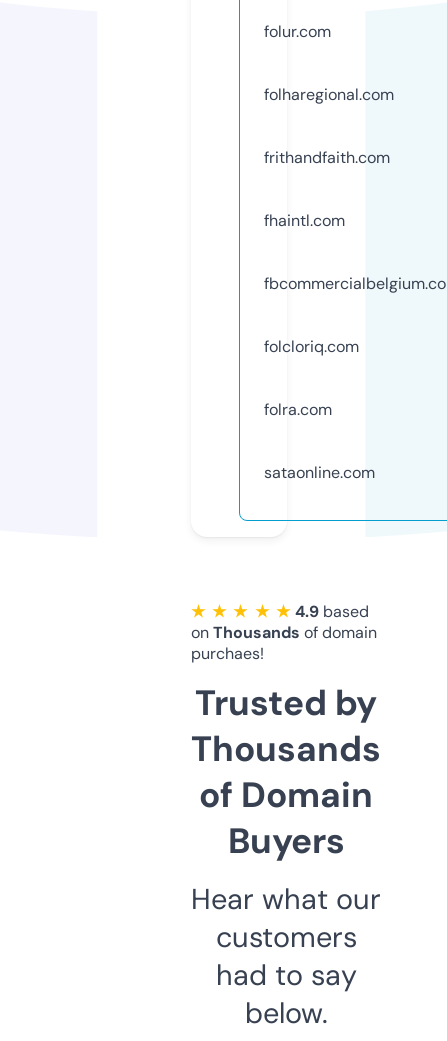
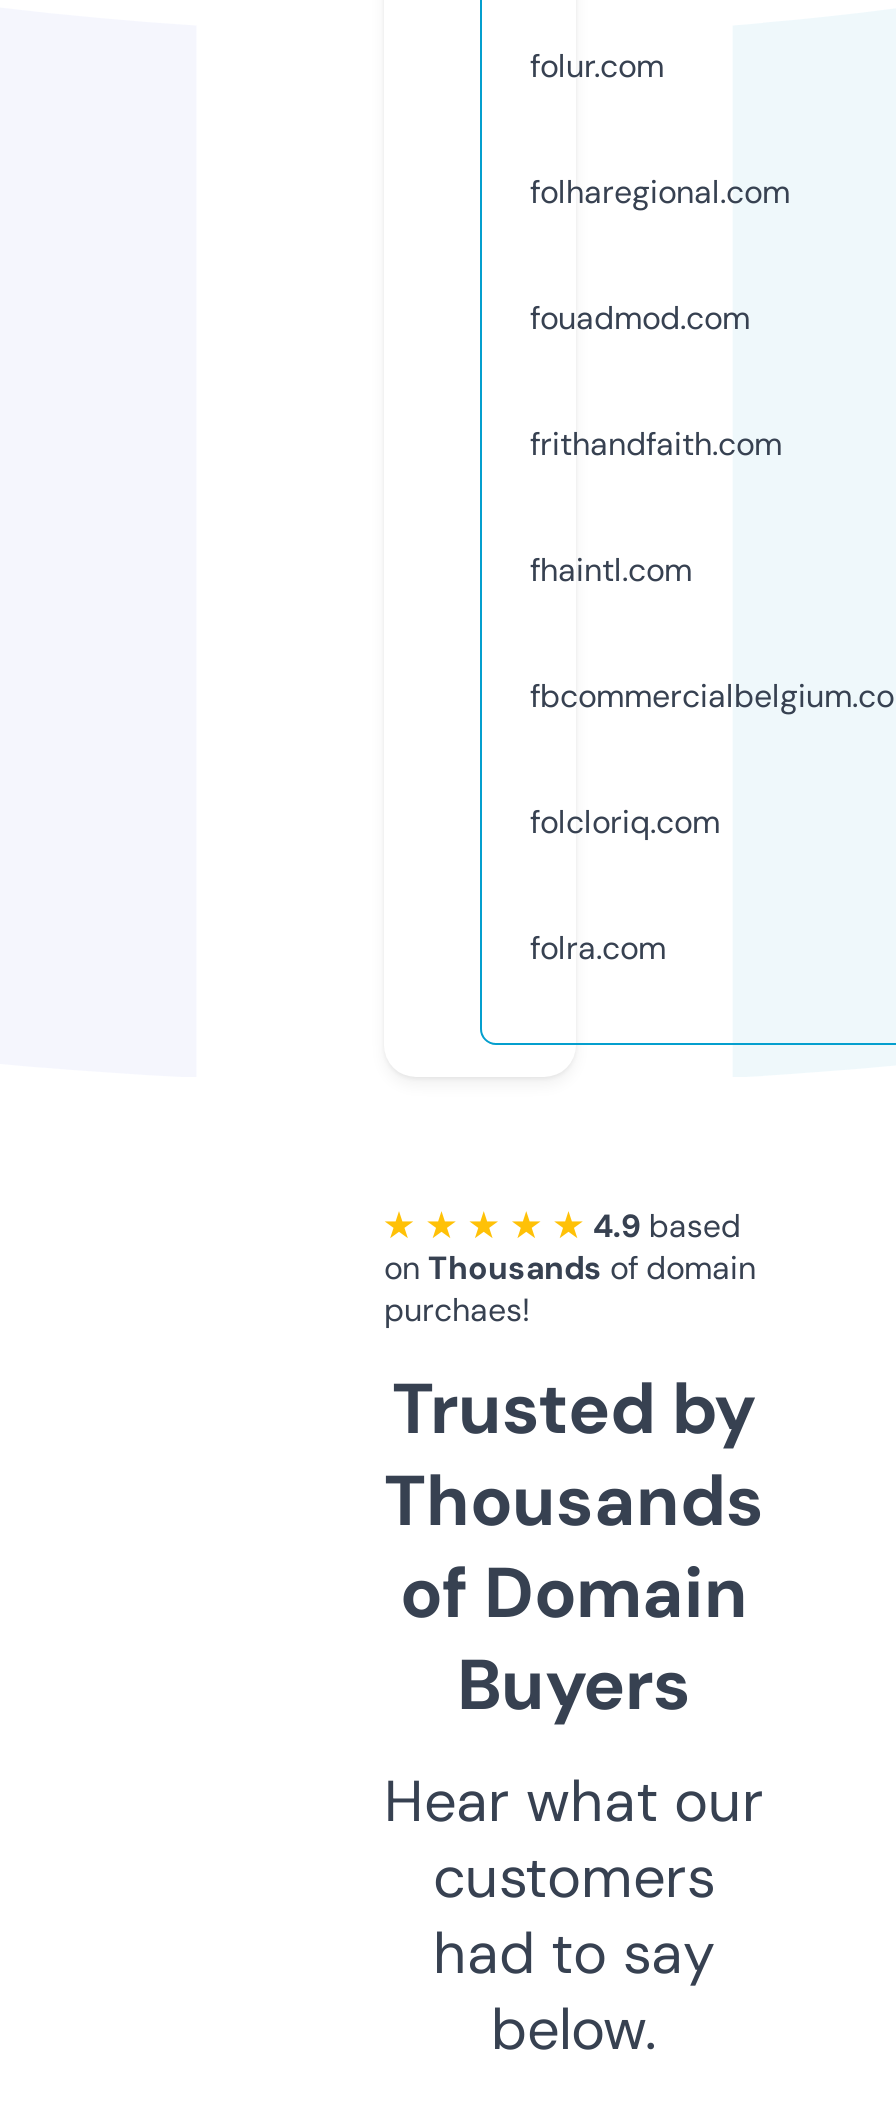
+ fouadmod.com

moved down: frithandfaith.com | fhaintl.com | folcloriq.com | folra.com

- sataonline.com
